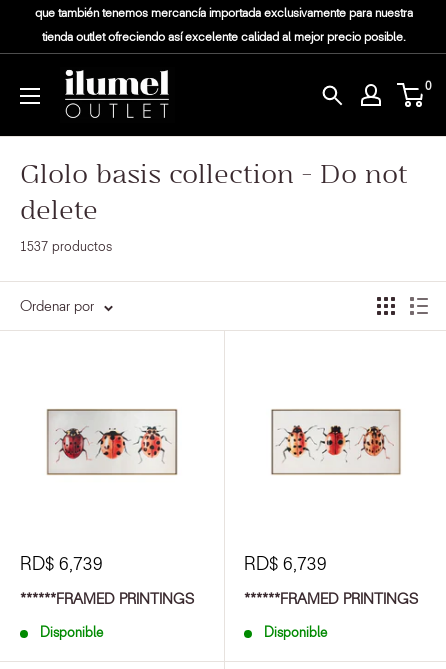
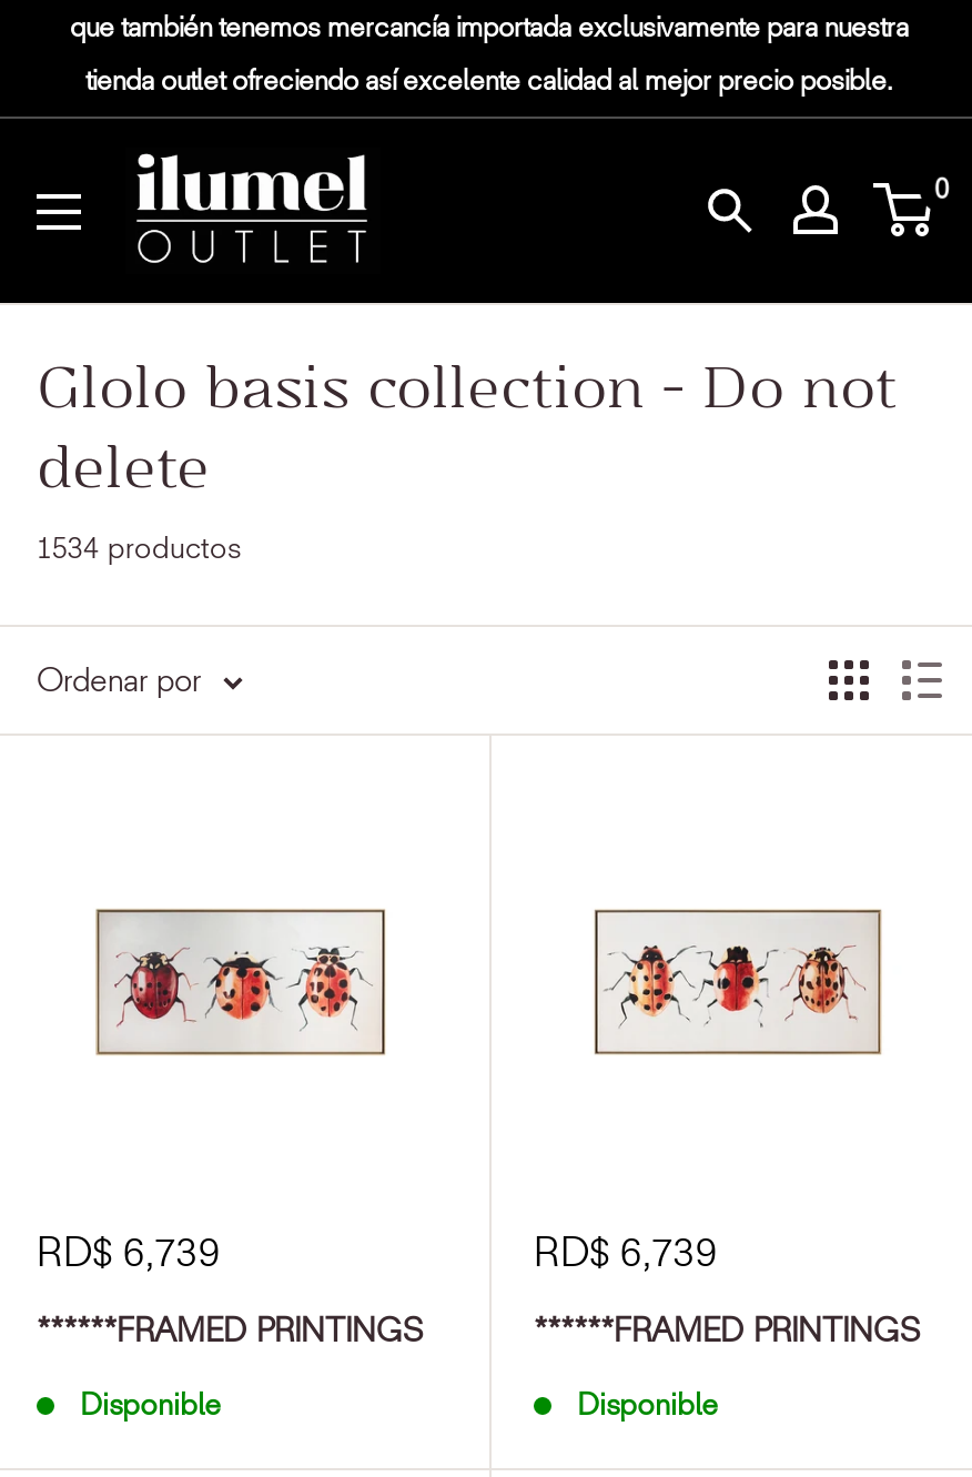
- 1537 productos
+ 1534 productos
